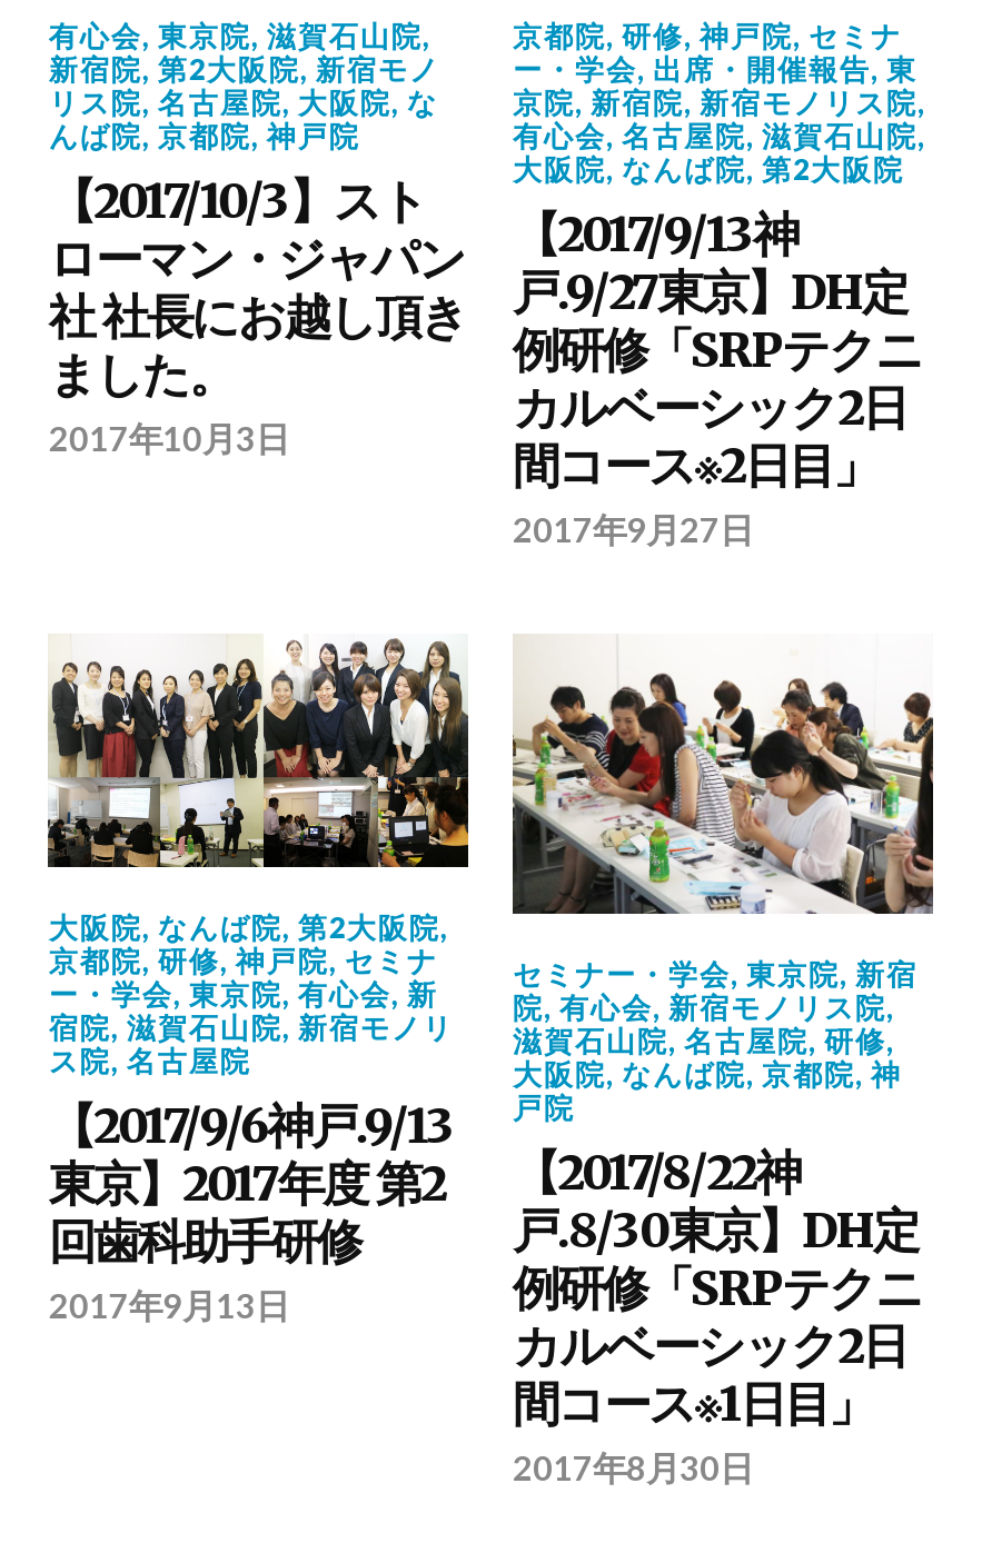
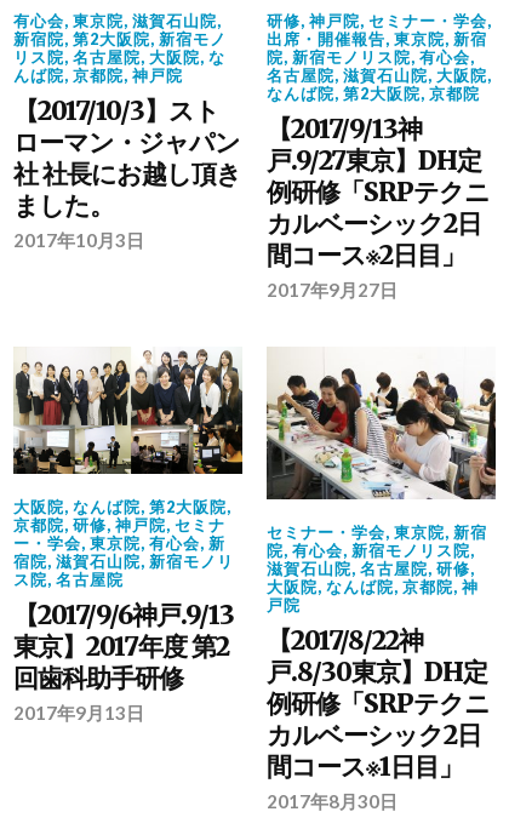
- 京都院,研修,神戸院,セミナ
- ー・学会,出席・開催報告,東
- 京院,新宿院,新宿モノリス院,
- 有心会,名古屋院,滋賀石山院,
- 大阪院,なんば院,第2大阪院
+ 研修,神戸院,セミナー・学会,
+ 出席・開催報告,東京院,新宿
+ 院,新宿モノリス院,有心会,
+ 名古屋院,滋賀石山院,大阪院,
+ なんば院,第2大阪院,京都院
